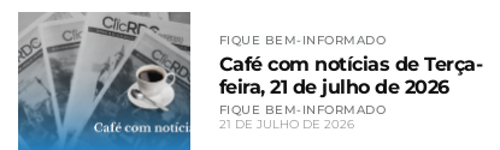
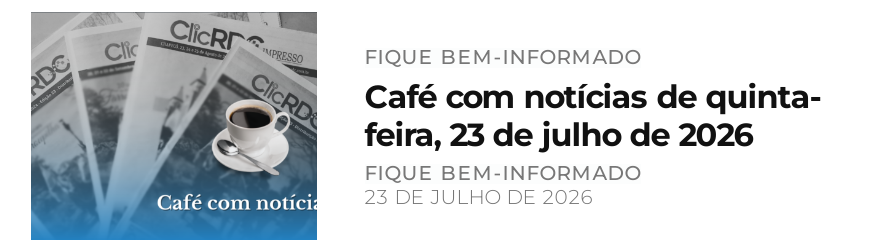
- Café com notícias de Terça-
+ Café com notícias de quinta-

- feira, 21 de julho de 2026
+ feira, 23 de julho de 2026

- 21 DE JULHO DE 2026
+ 23 DE JULHO DE 2026
